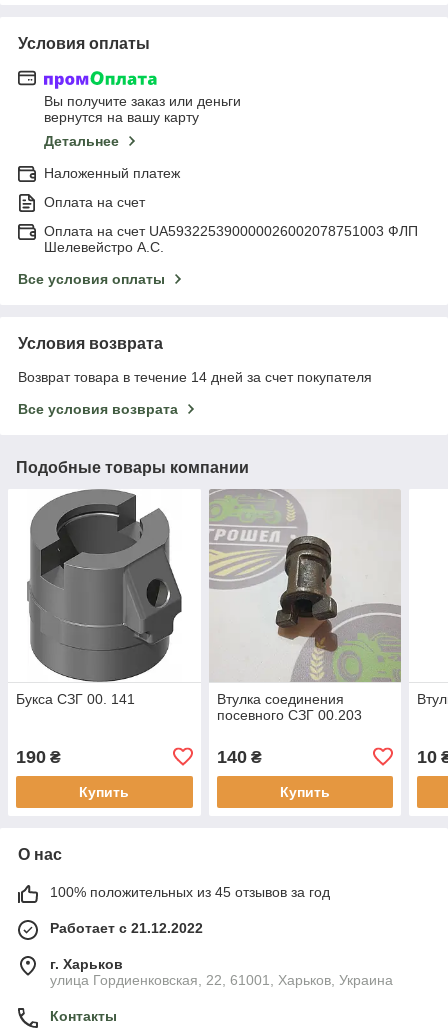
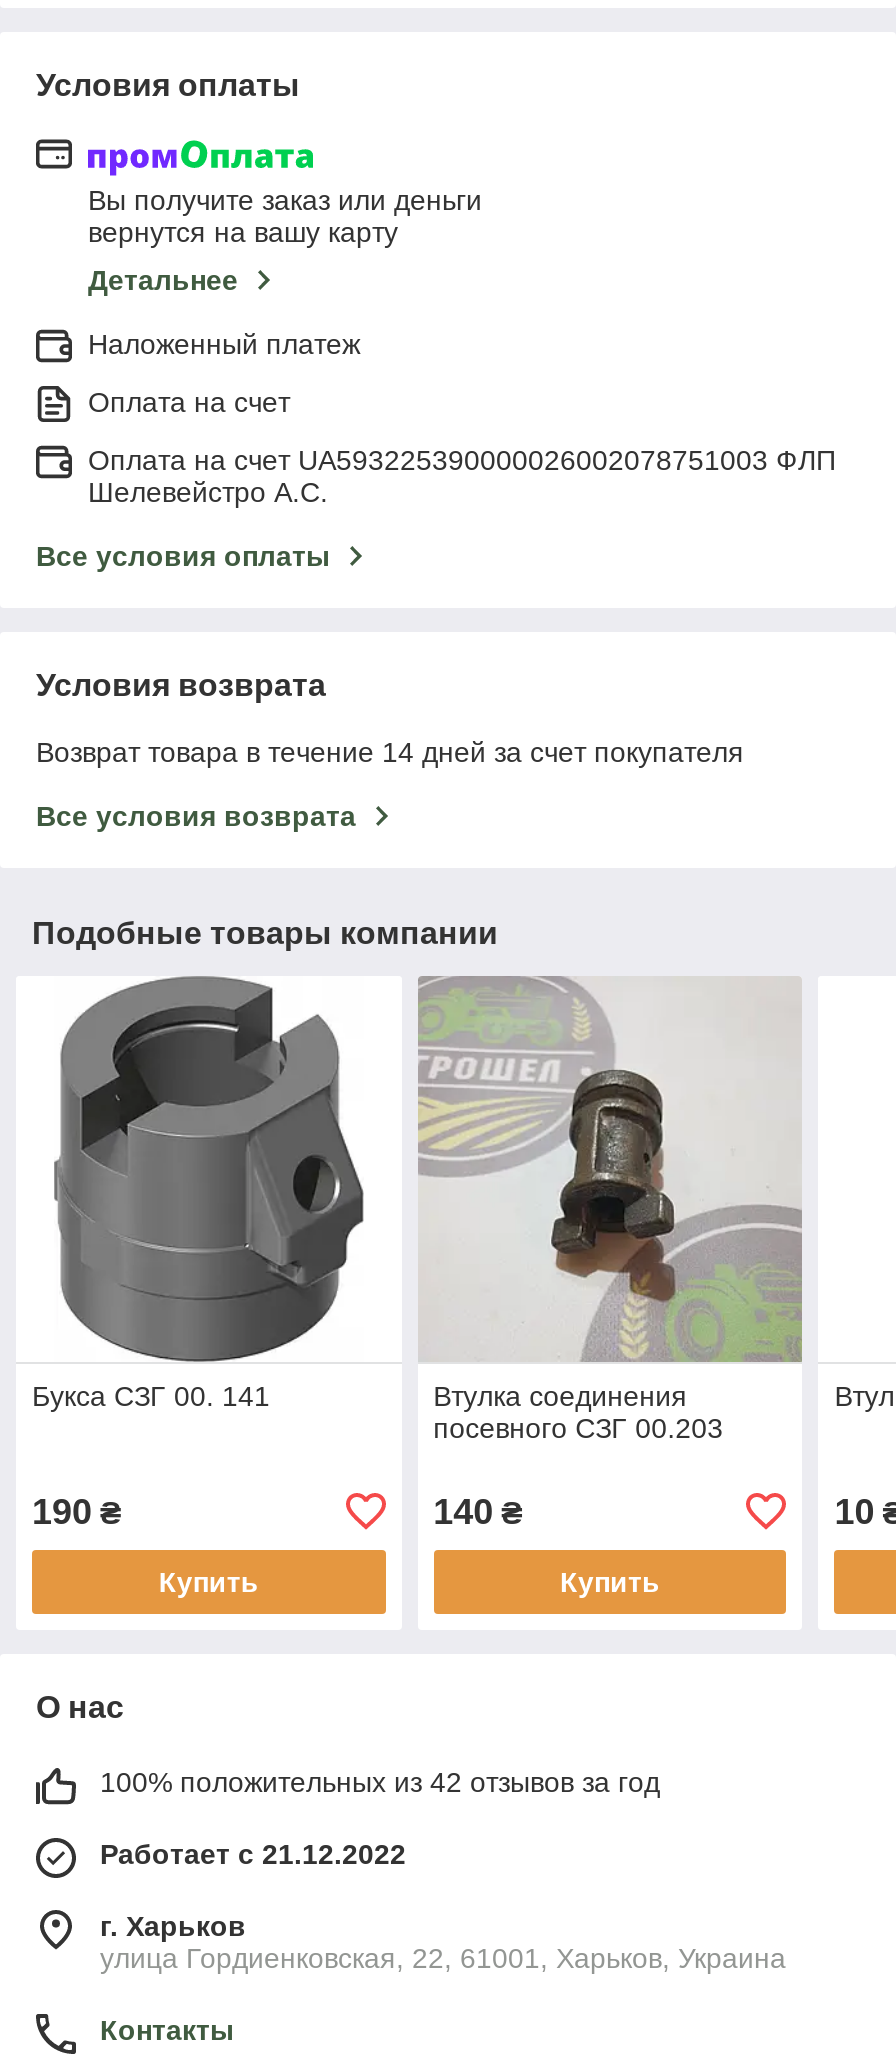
- 100% положительных из 45 отзывов за год
+ 100% положительных из 42 отзывов за год
